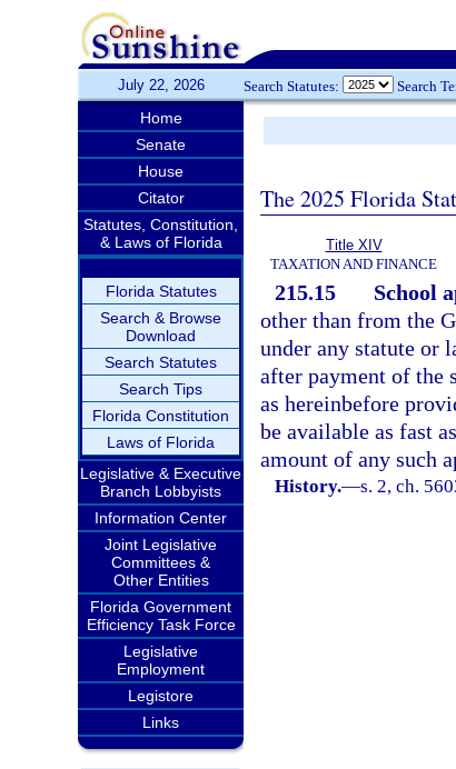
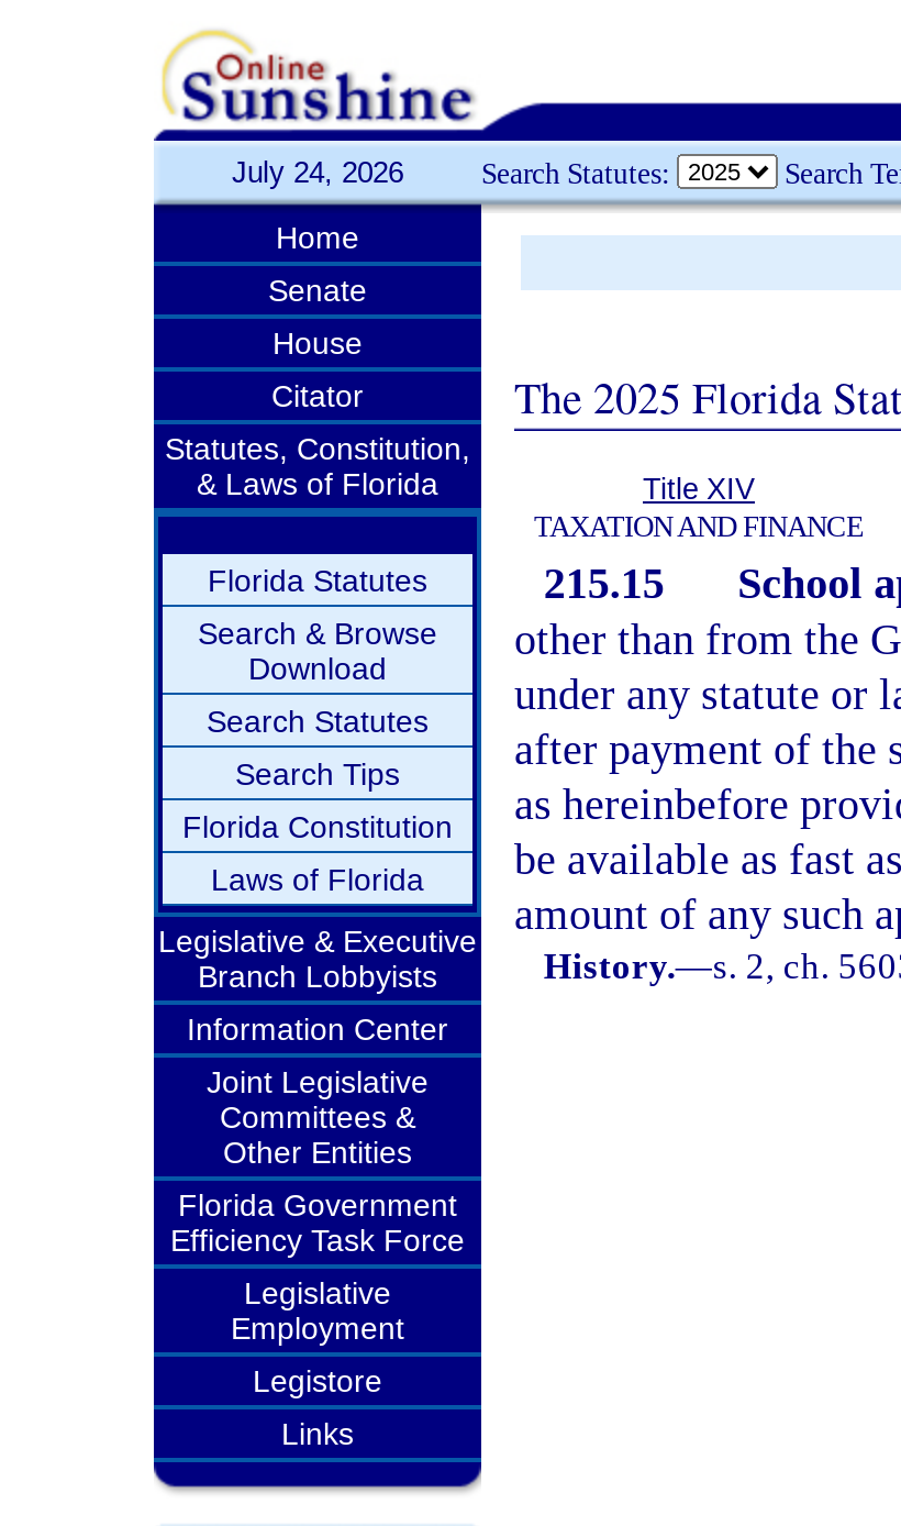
- July 22, 2026
+ July 24, 2026
